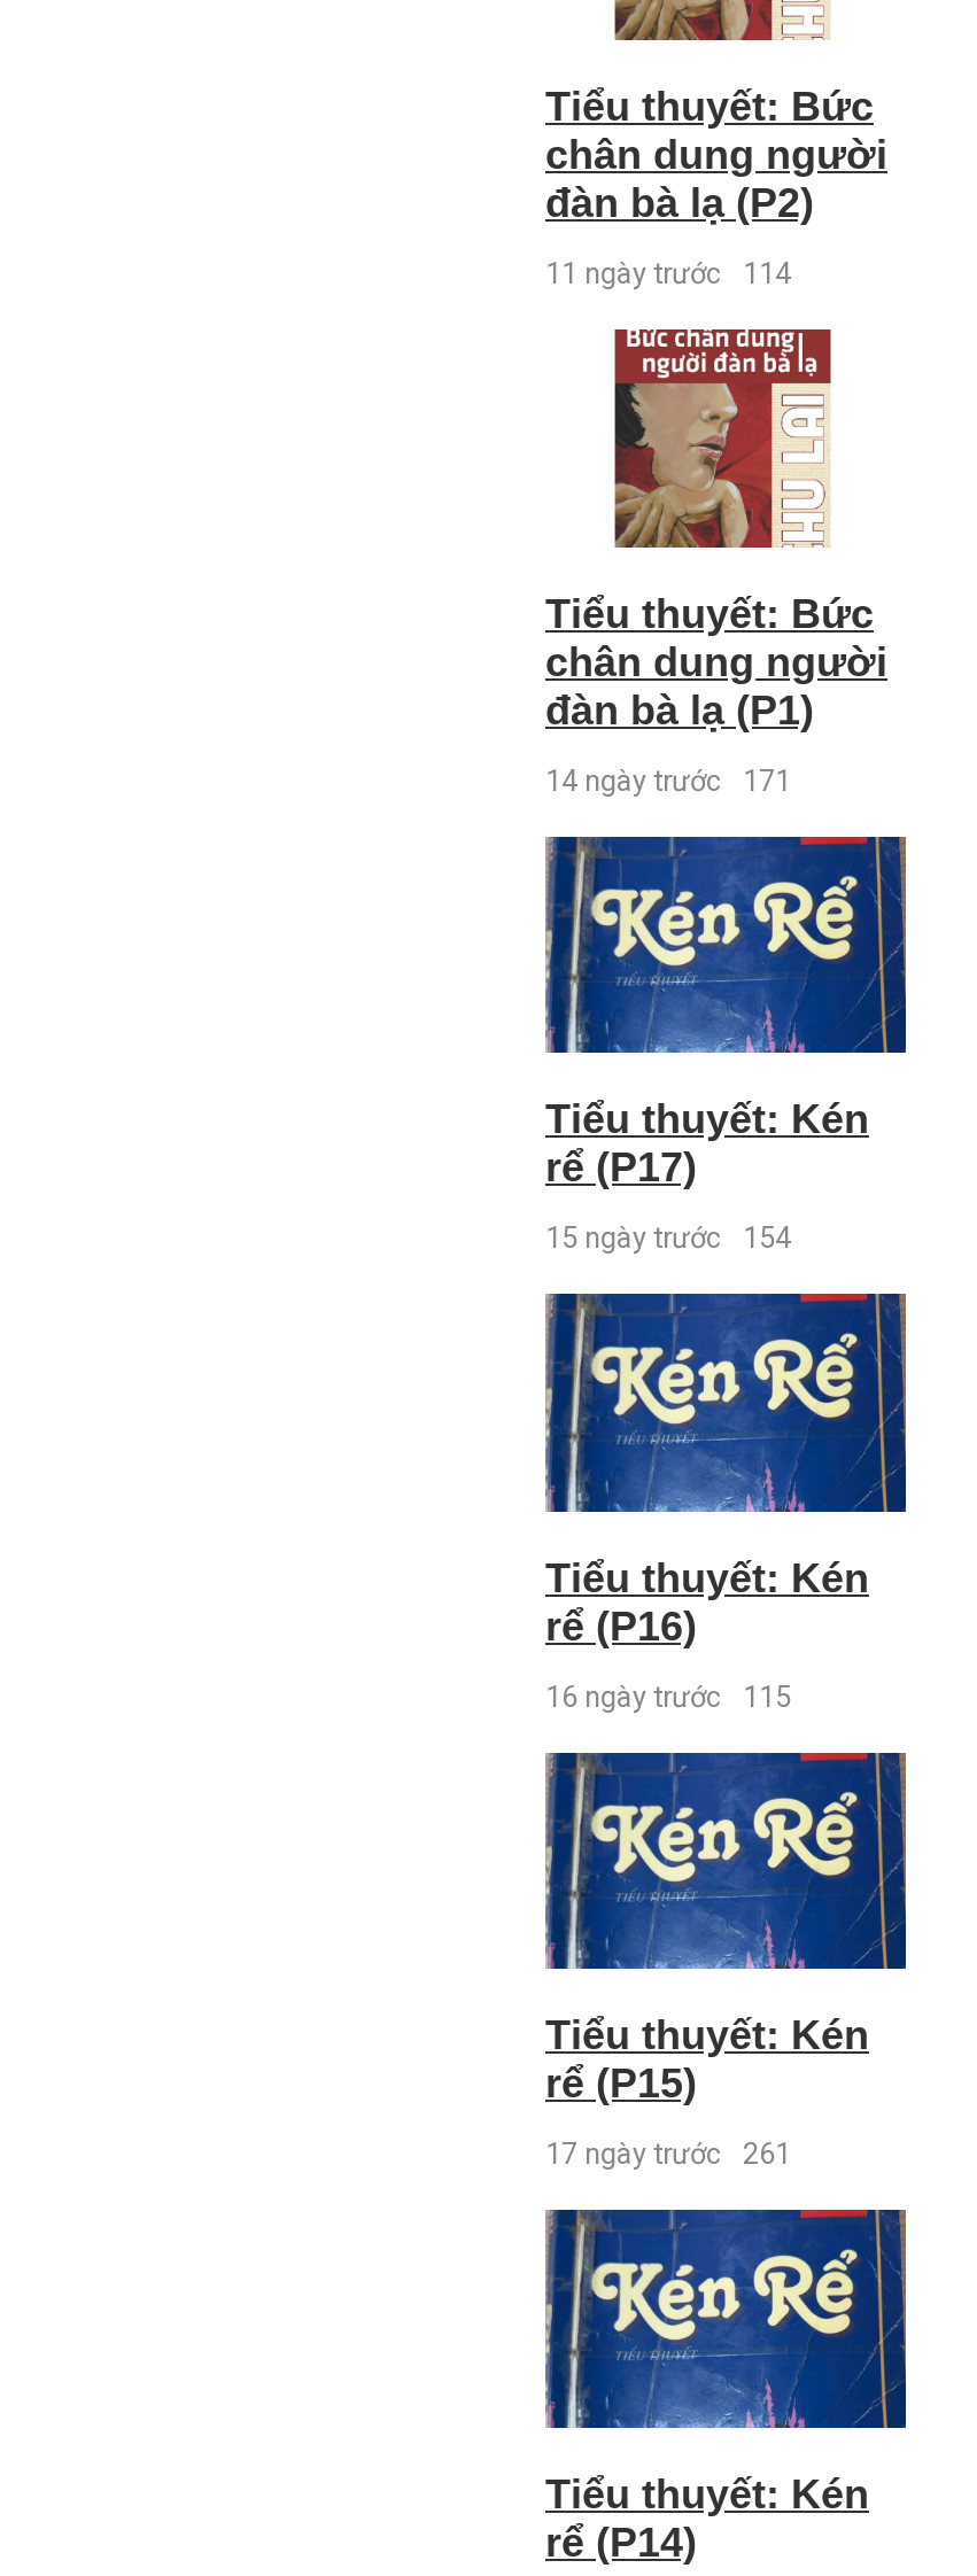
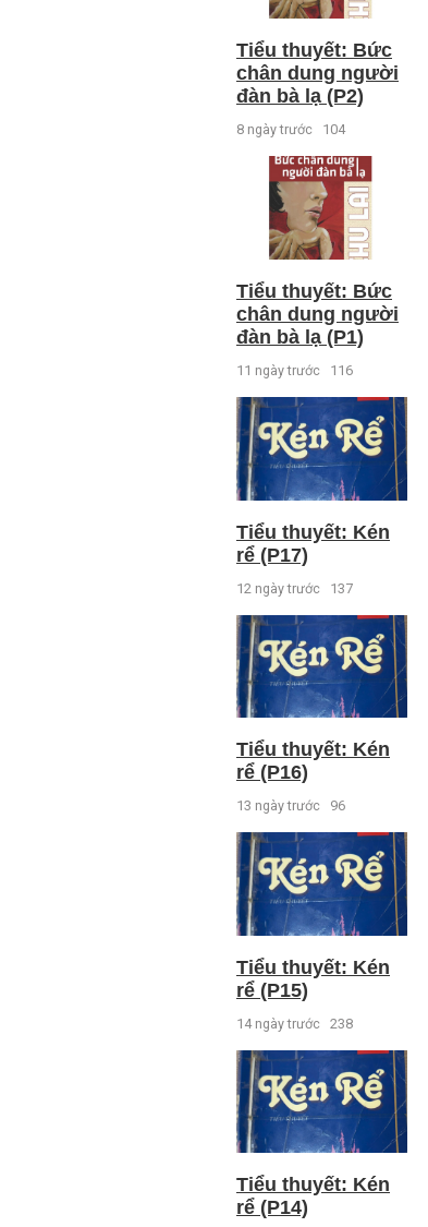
- 11 ngày trước 114
+ 8 ngày trước 104

- 14 ngày trước 171
+ 11 ngày trước 116

- 15 ngày trước 154
+ 12 ngày trước 137

- 16 ngày trước 115
+ 13 ngày trước 96

- 17 ngày trước 261
+ 14 ngày trước 238
